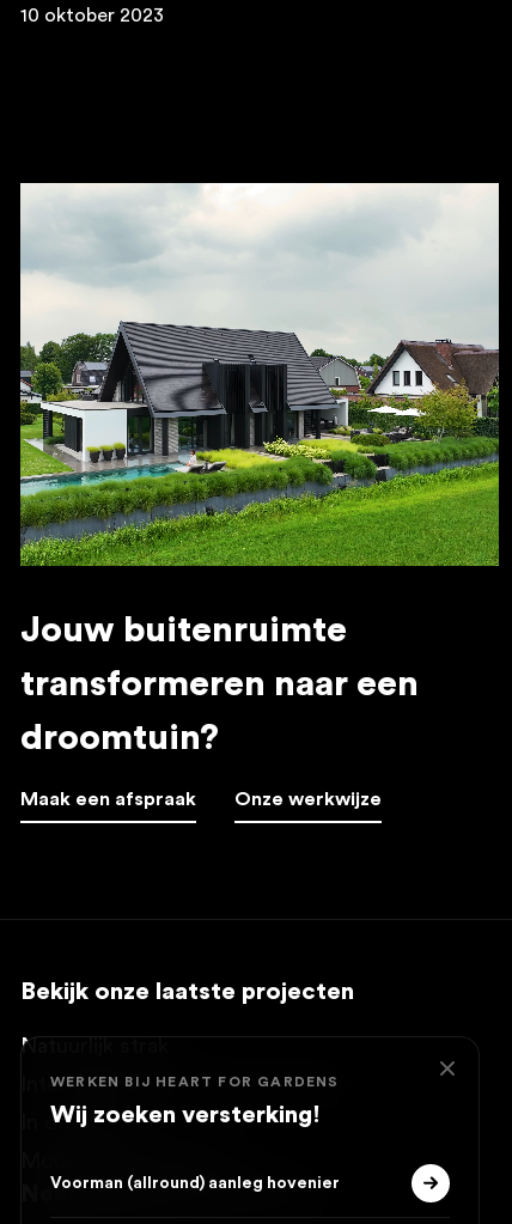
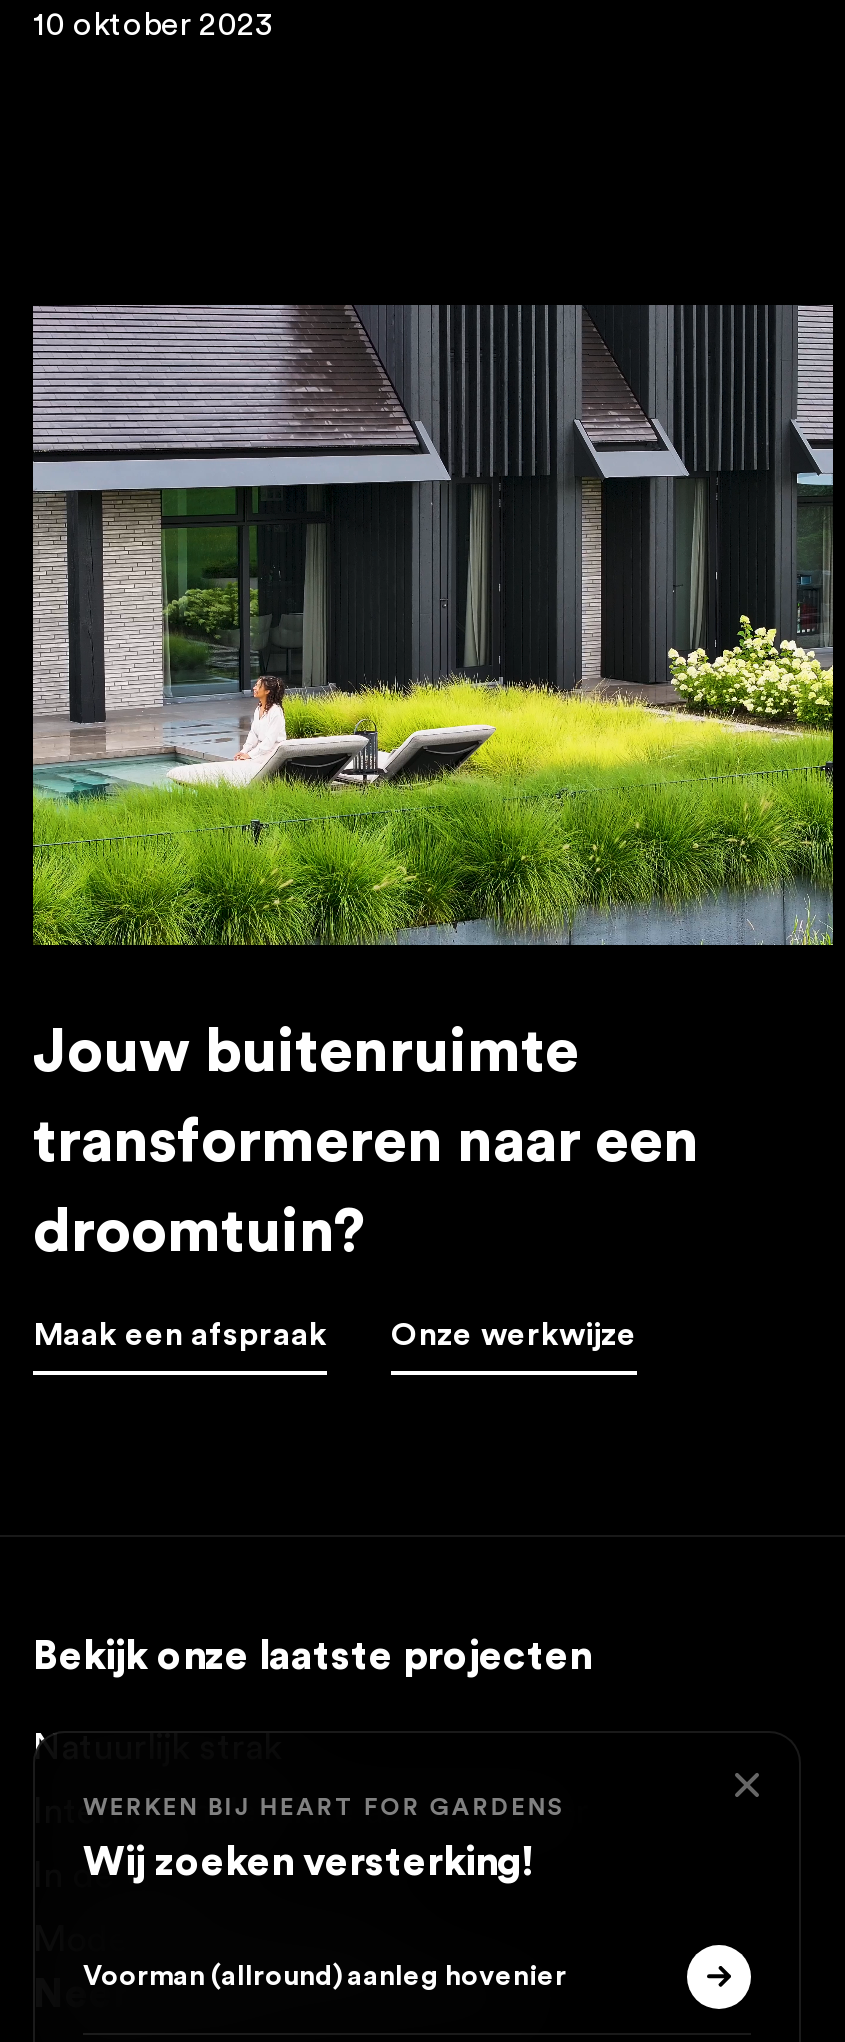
- [image]
+ [image]
